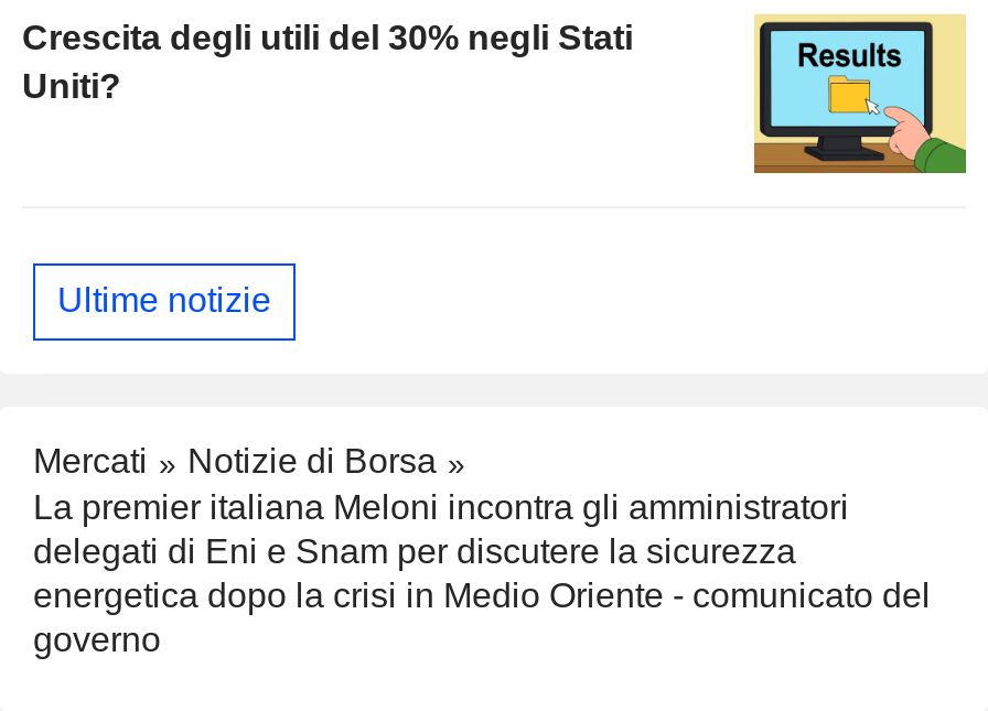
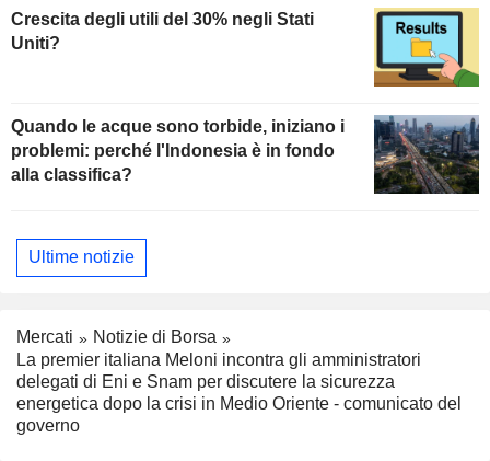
+ [image]
+ Quando le acque sono torbide, iniziano i
+ problemi: perché l'Indonesia è in fondo
+ alla classifica?
